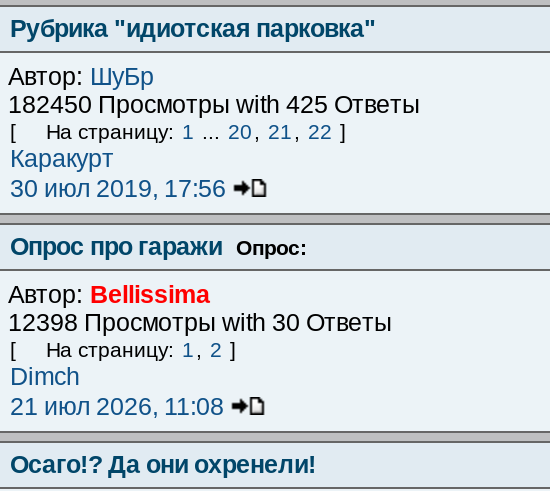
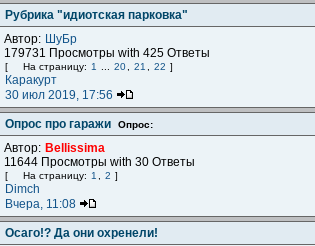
- 182450 Просмотры with 425 Ответы
+ 179731 Просмотры with 425 Ответы

- 12398 Просмотры with 30 Ответы
+ 11644 Просмотры with 30 Ответы

- 21 июл 2026, 11:08
+ Вчера, 11:08
